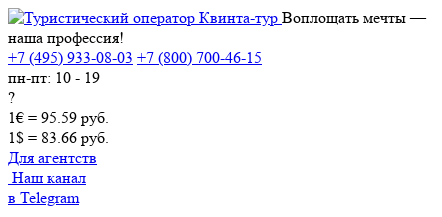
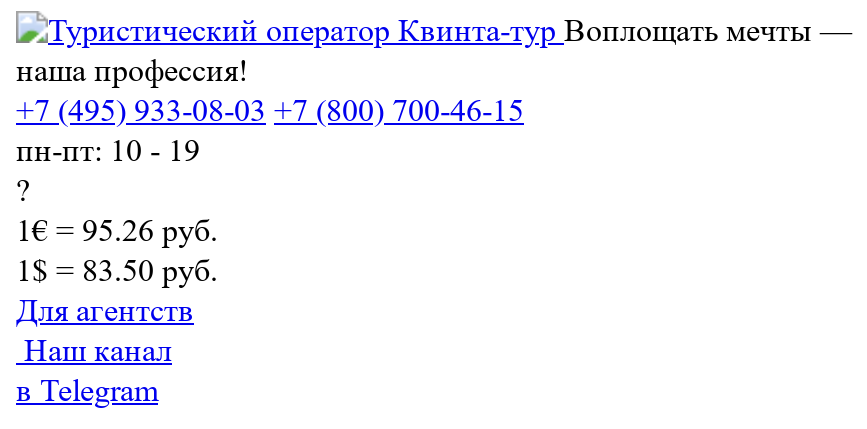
- 1€ = 95.59 руб.
+ 1€ = 95.26 руб.

- 1$ = 83.66 руб.
+ 1$ = 83.50 руб.
